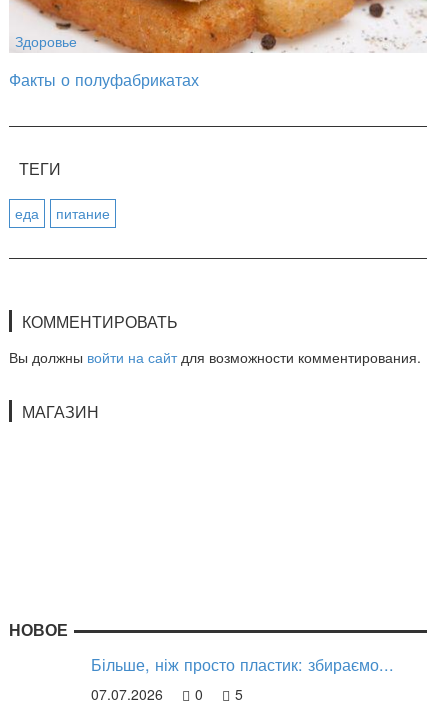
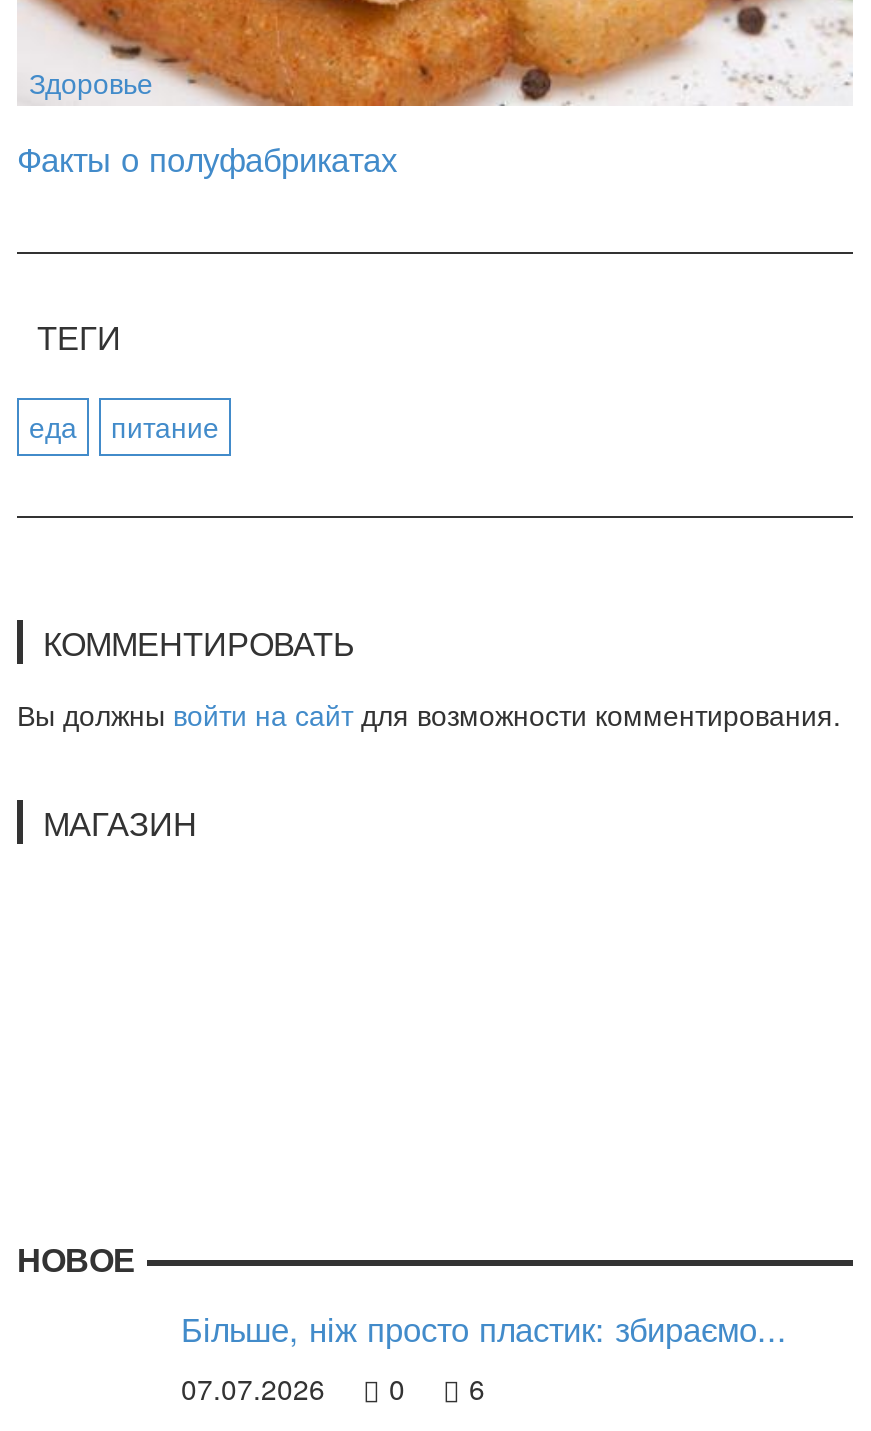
- 07.07.2026 0 5
+ 07.07.2026 0 6
